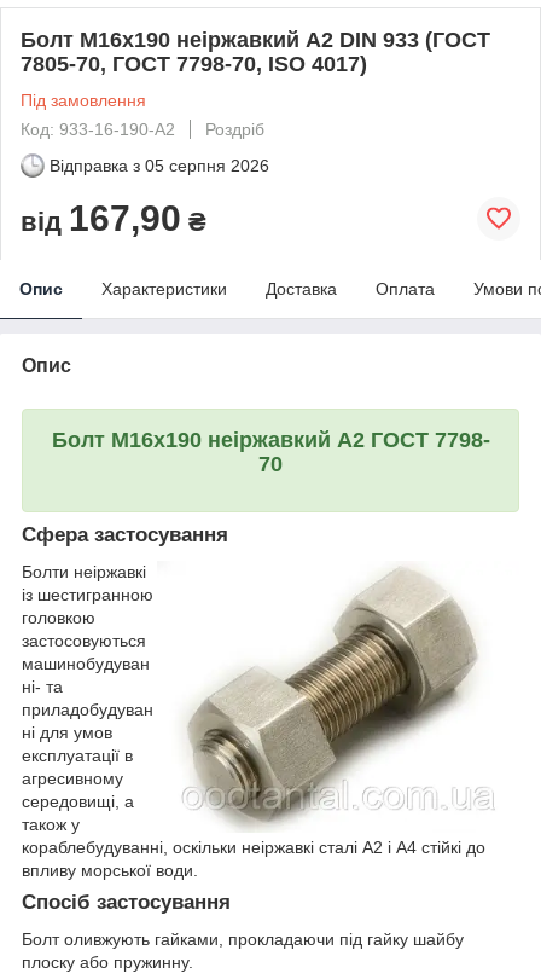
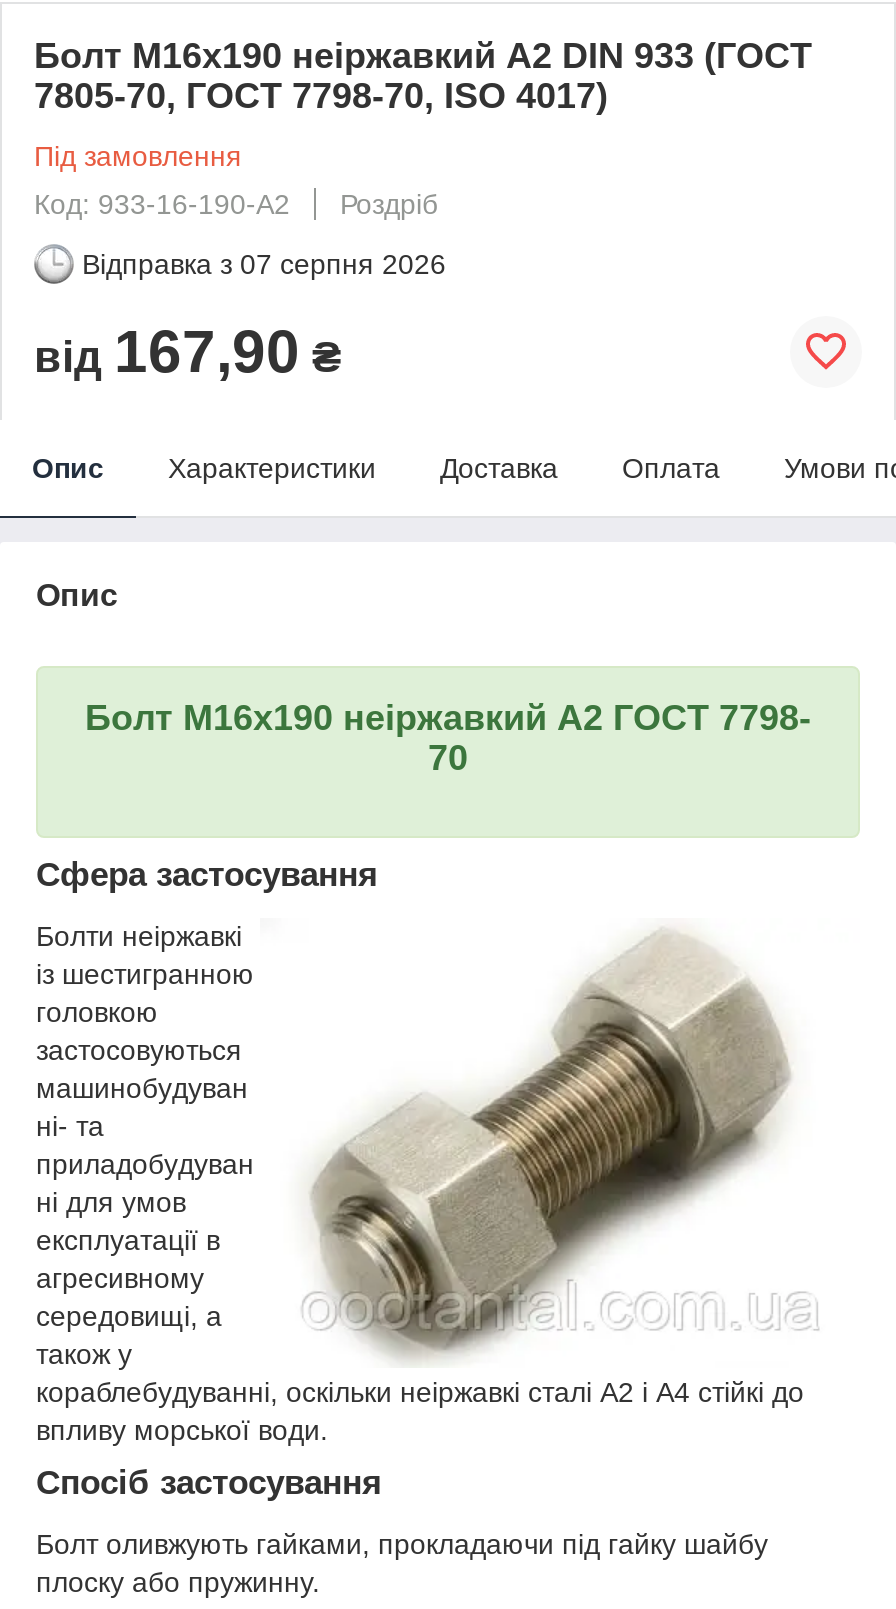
- Відправка з 05 серпня 2026
+ Відправка з 07 серпня 2026
